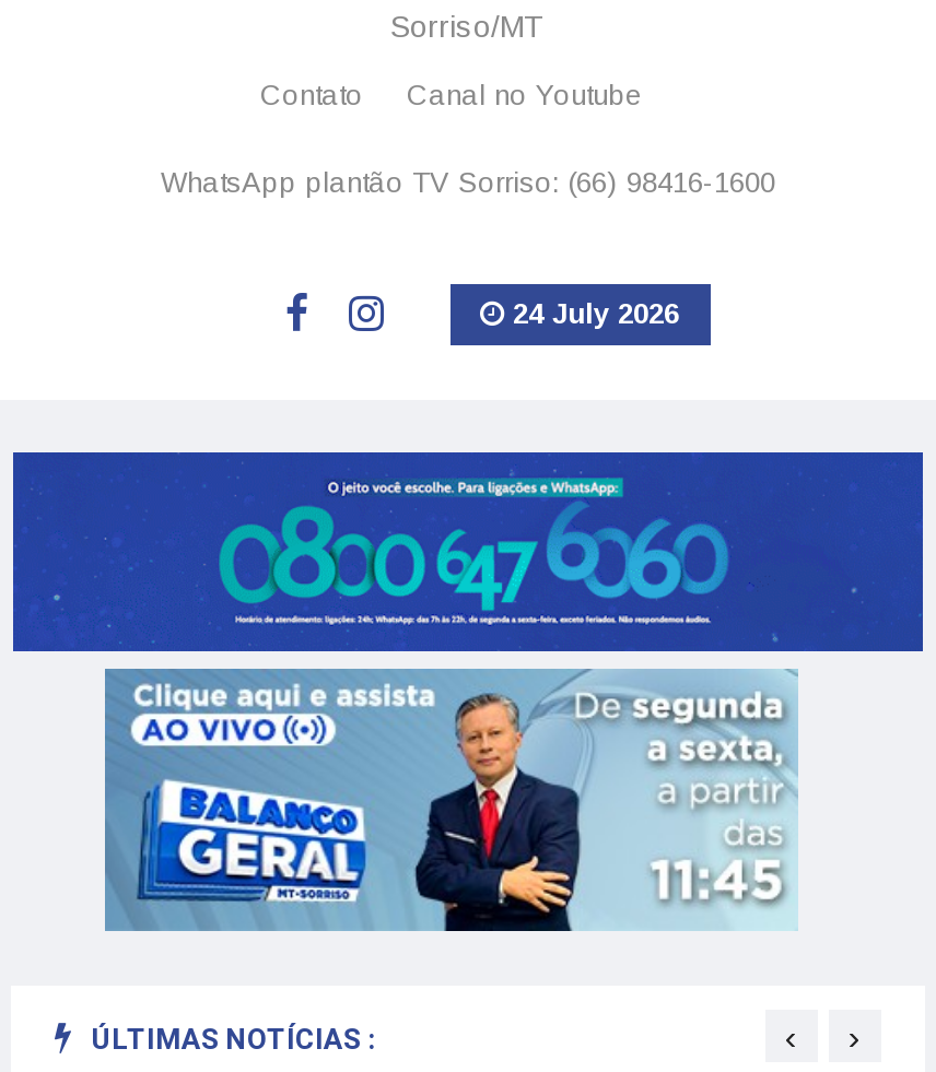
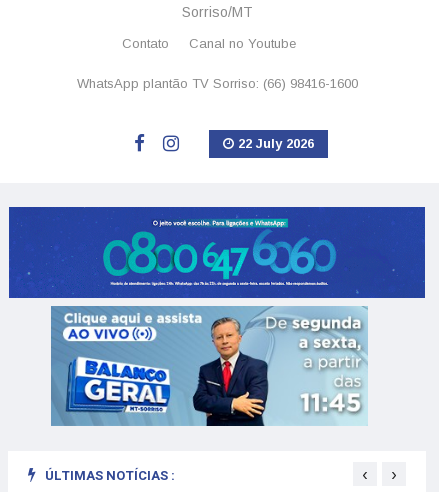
- 24 July 2026
+ 22 July 2026
